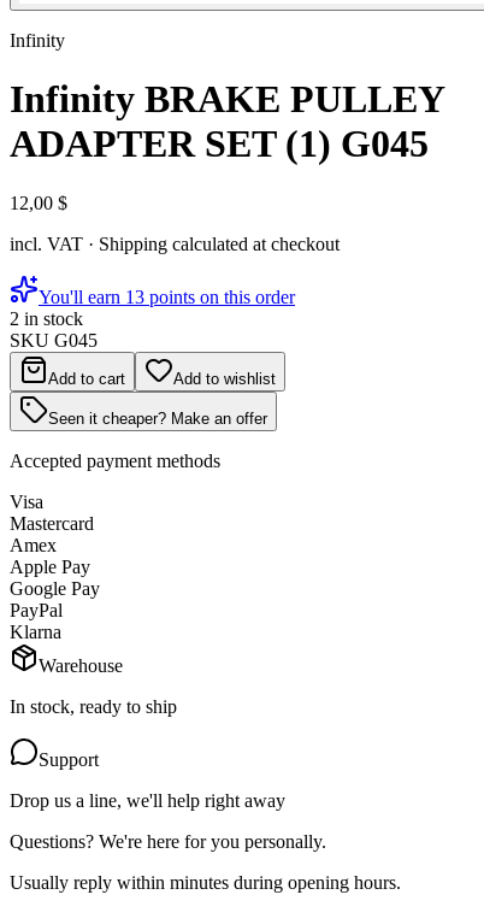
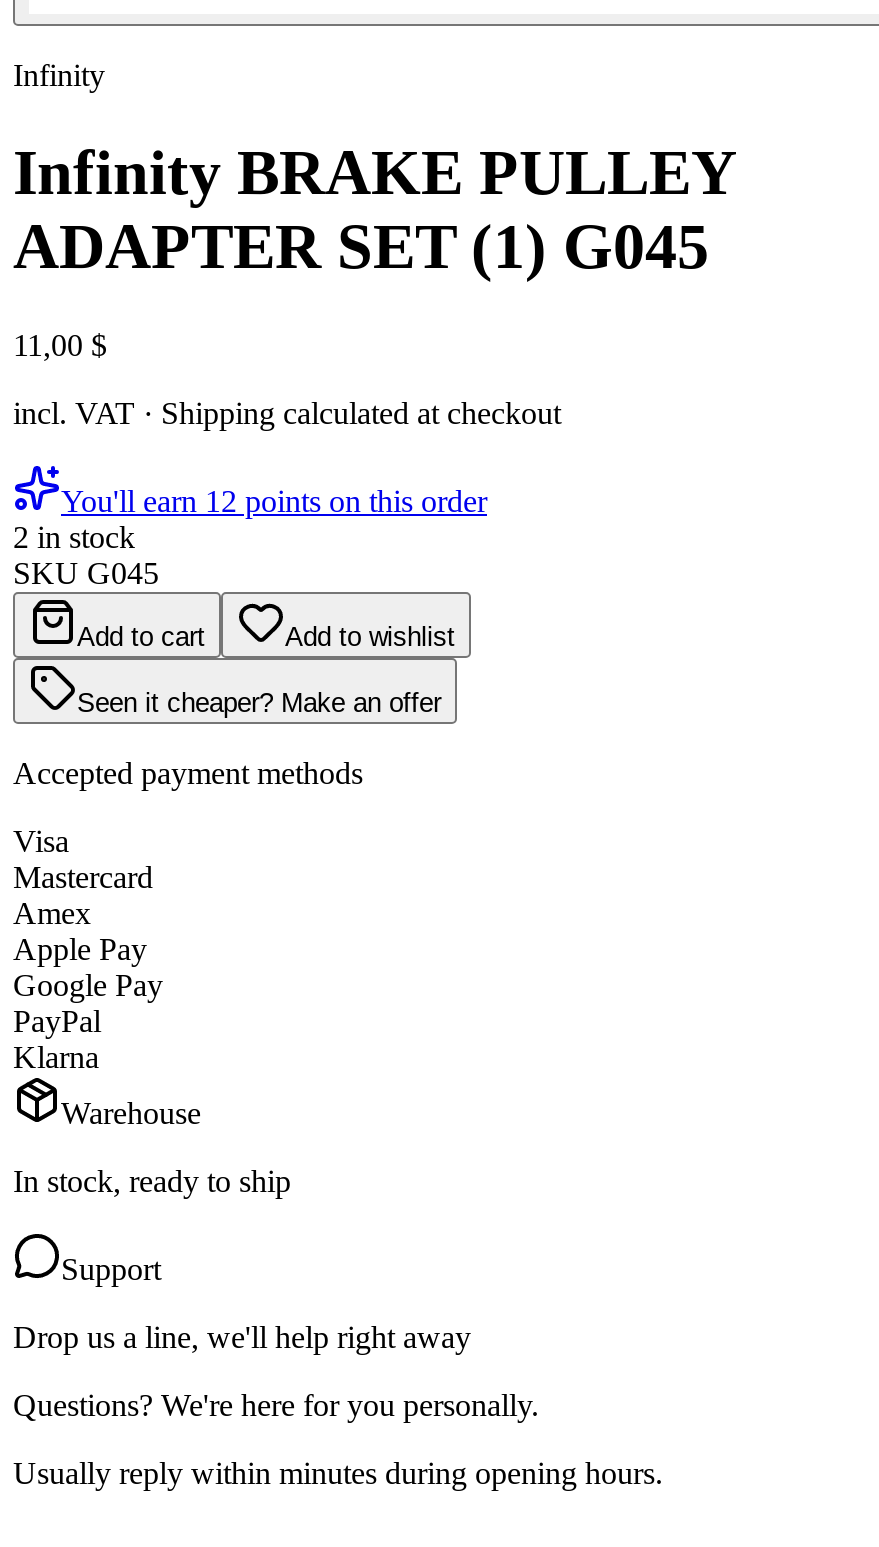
- 12,00 $
+ 11,00 $

- You'll earn 13 points on this order
+ You'll earn 12 points on this order
